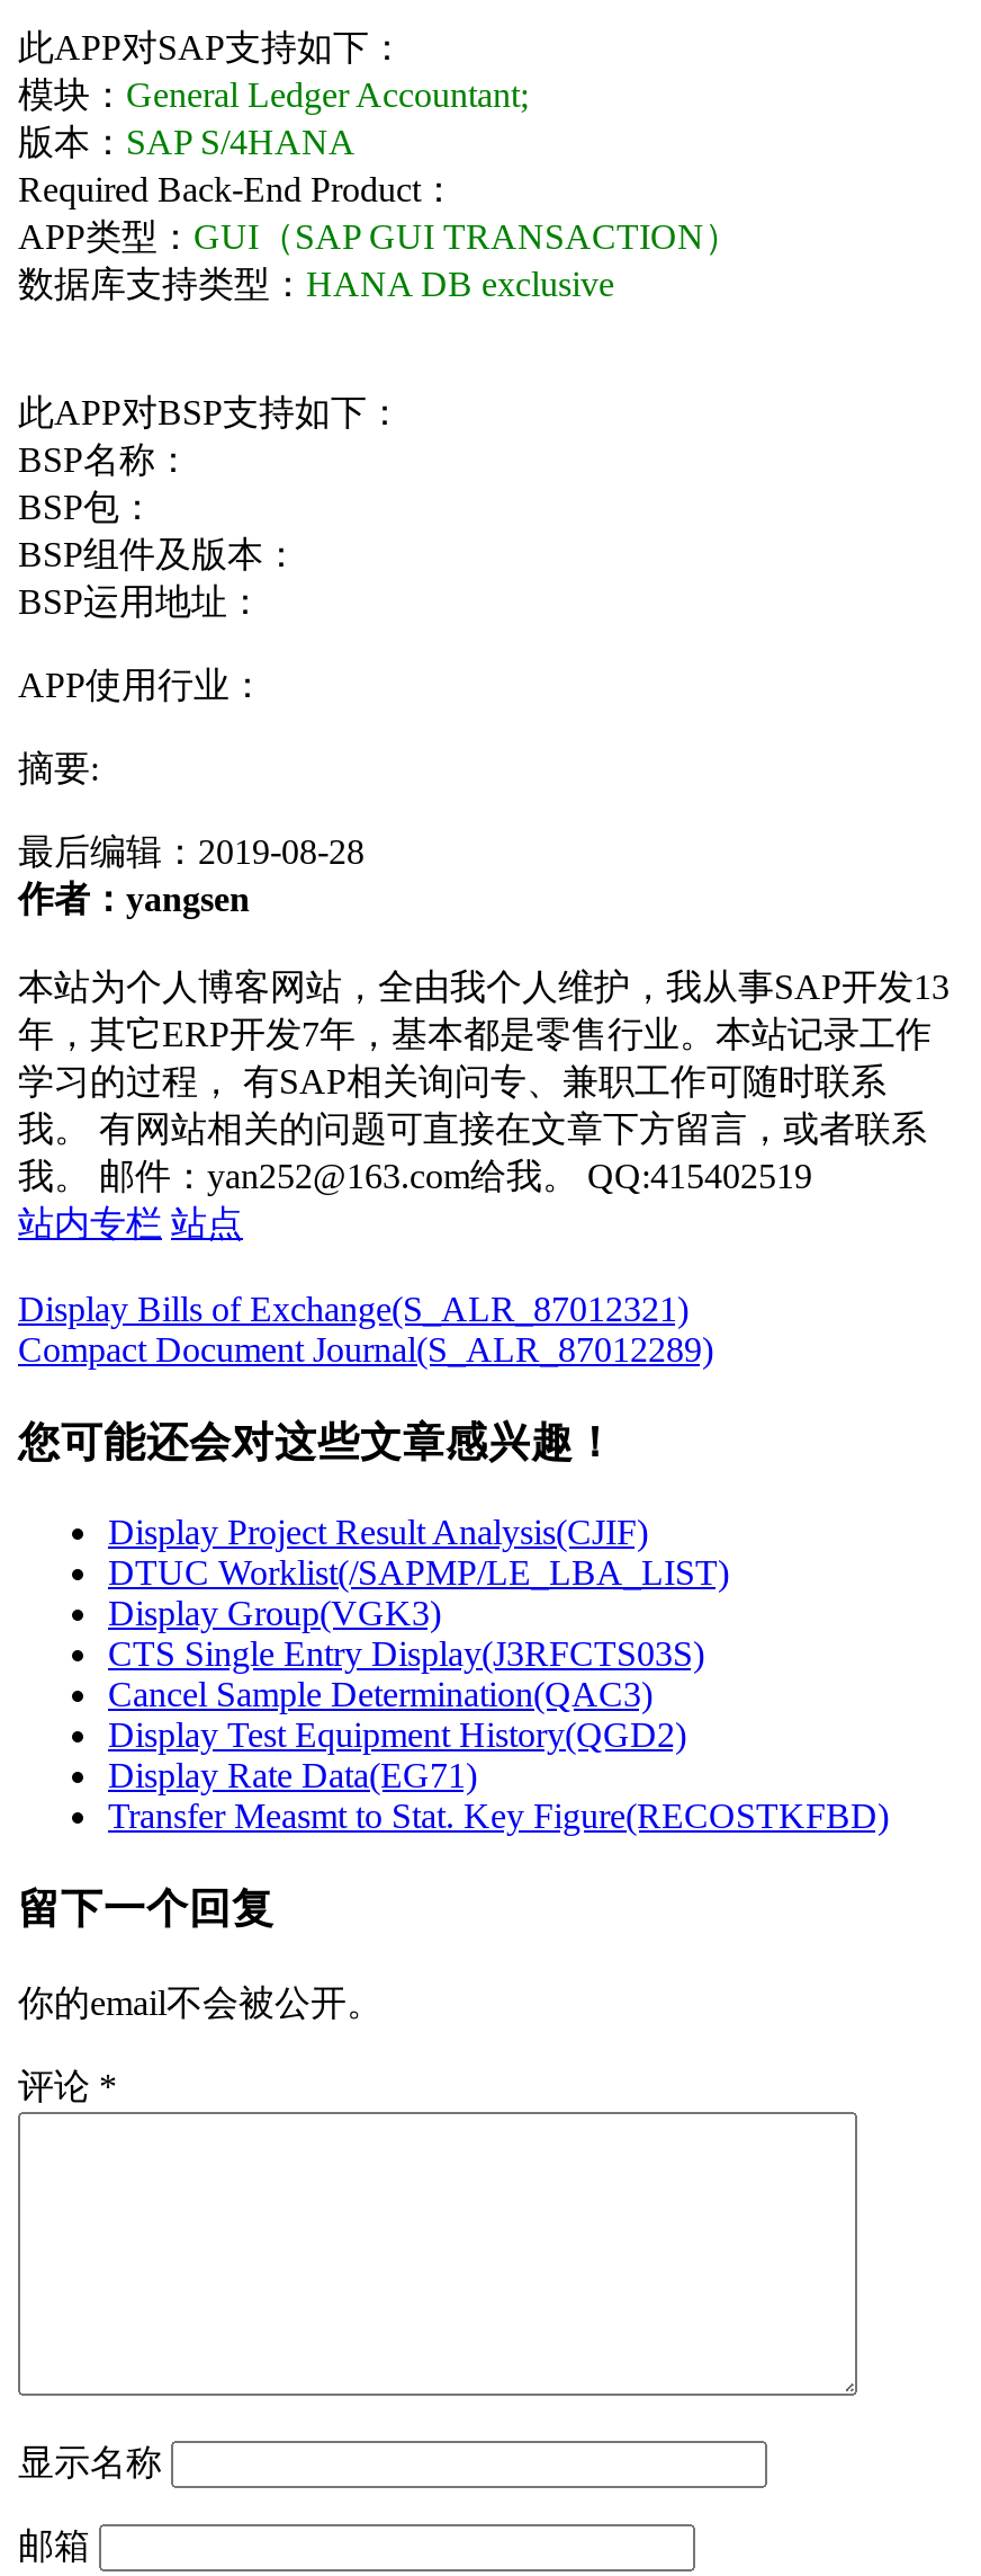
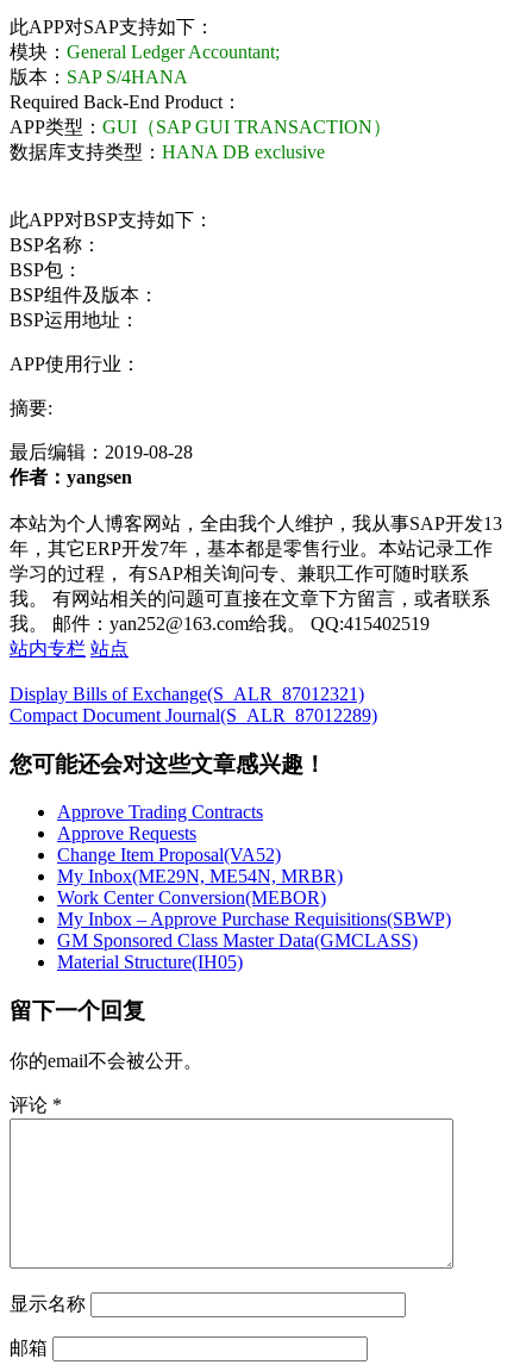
- Display Project Result Analysis(CJIF)
- DTUC Worklist(/SAPMP/LE_LBA_LIST)
- Display Group(VGK3)
- CTS Single Entry Display(J3RFCTS03S)
- Cancel Sample Determination(QAC3)
- Display Test Equipment History(QGD2)
- Display Rate Data(EG71)
- Transfer Measmt to Stat. Key Figure(RECOSTKFBD)
+ Approve Trading Contracts
+ Approve Requests
+ Change Item Proposal(VA52)
+ My Inbox(ME29N, ME54N, MRBR)
+ Work Center Conversion(MEBOR)
+ My Inbox – Approve Purchase Requisitions(SBWP)
+ GM Sponsored Class Master Data(GMCLASS)
+ Material Structure(IH05)
